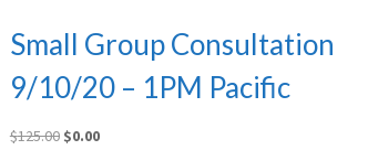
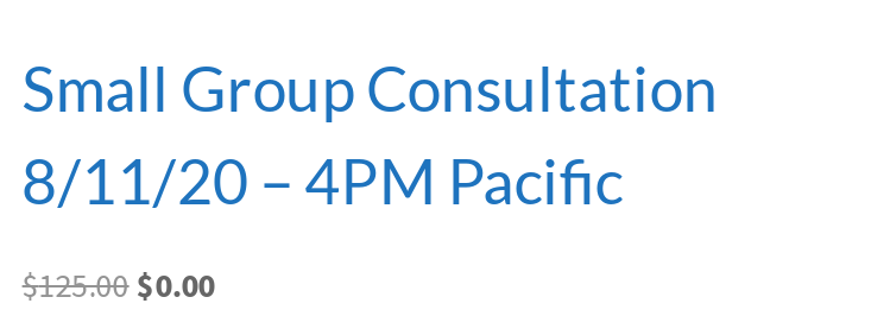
- 9/10/20 – 1PM Pacific
+ 8/11/20 – 4PM Pacific
